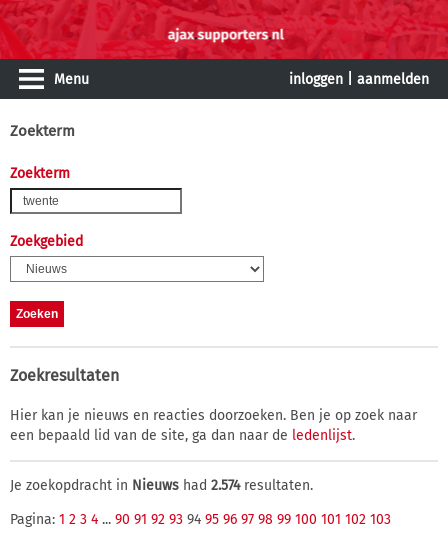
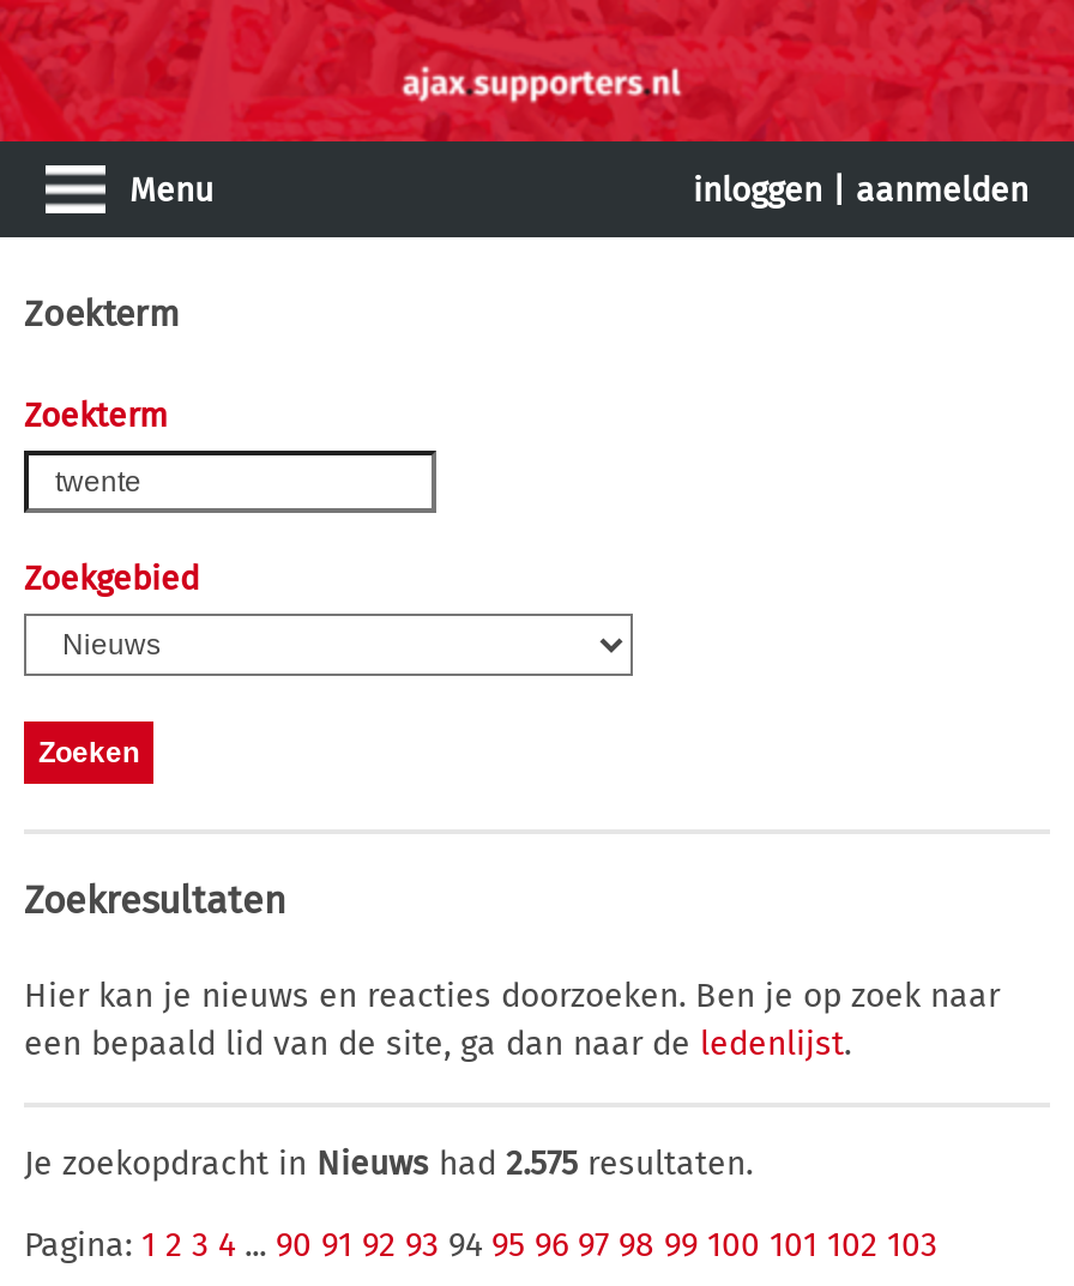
- Je zoekopdracht in Nieuws had 2.574 resultaten.
+ Je zoekopdracht in Nieuws had 2.575 resultaten.
